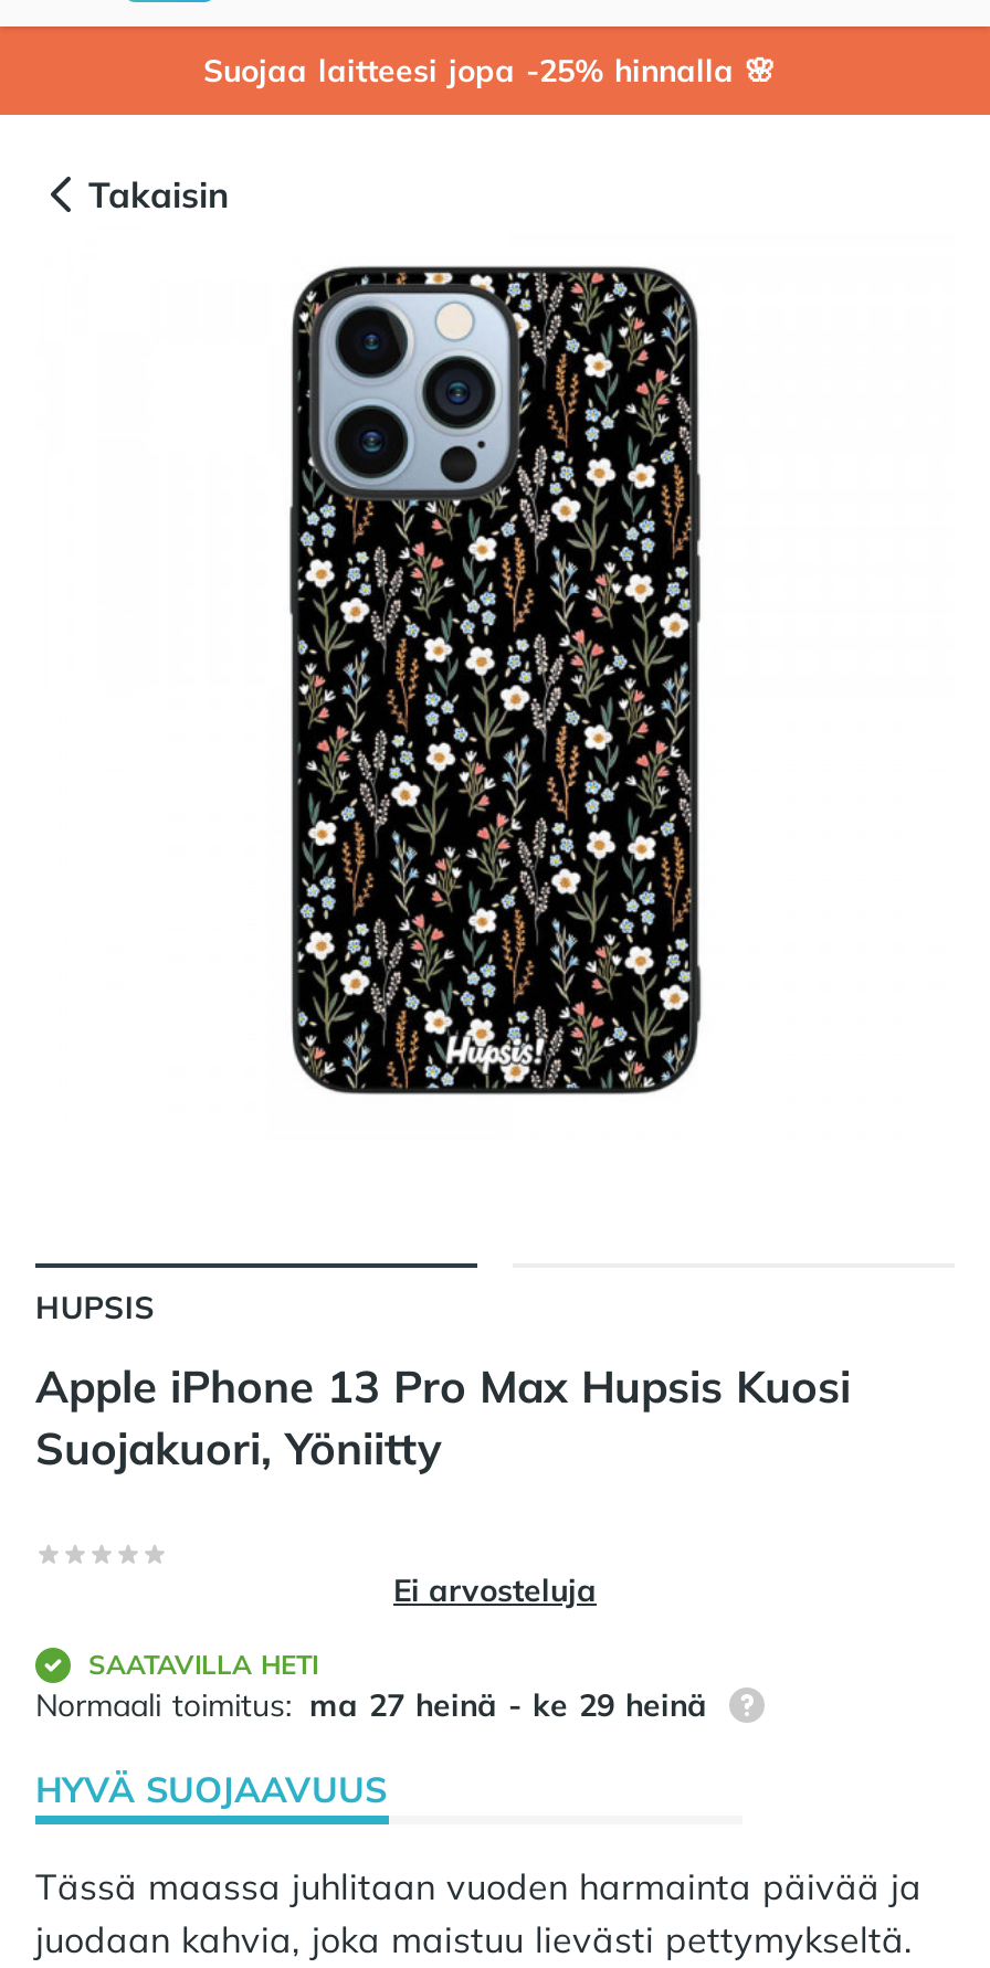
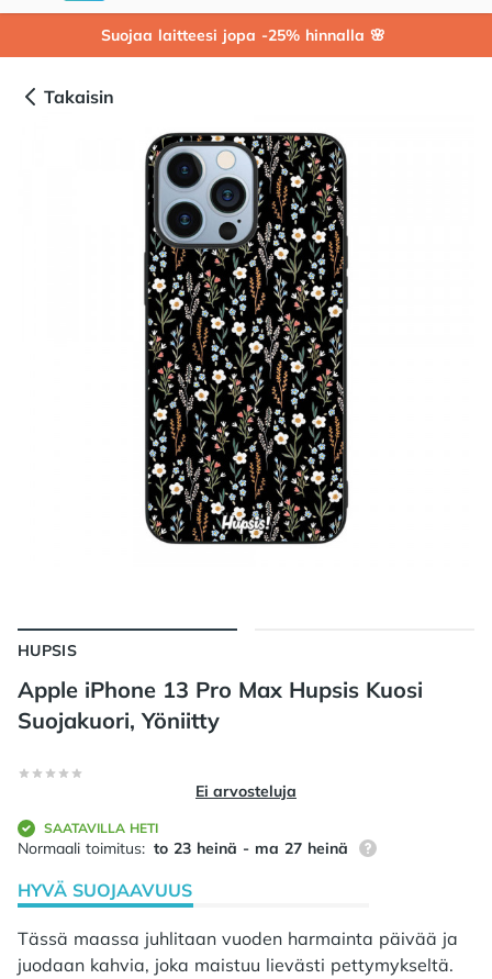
- Normaali toimitus: ma 27 heinä - ke 29 heinä
+ Normaali toimitus: to 23 heinä - ma 27 heinä
